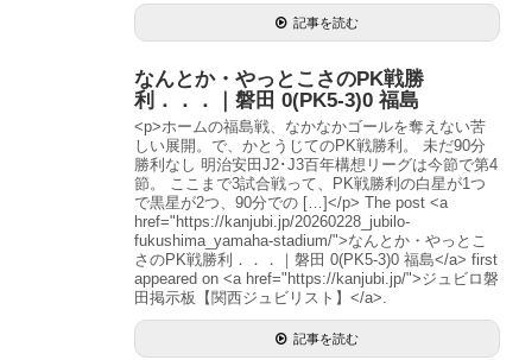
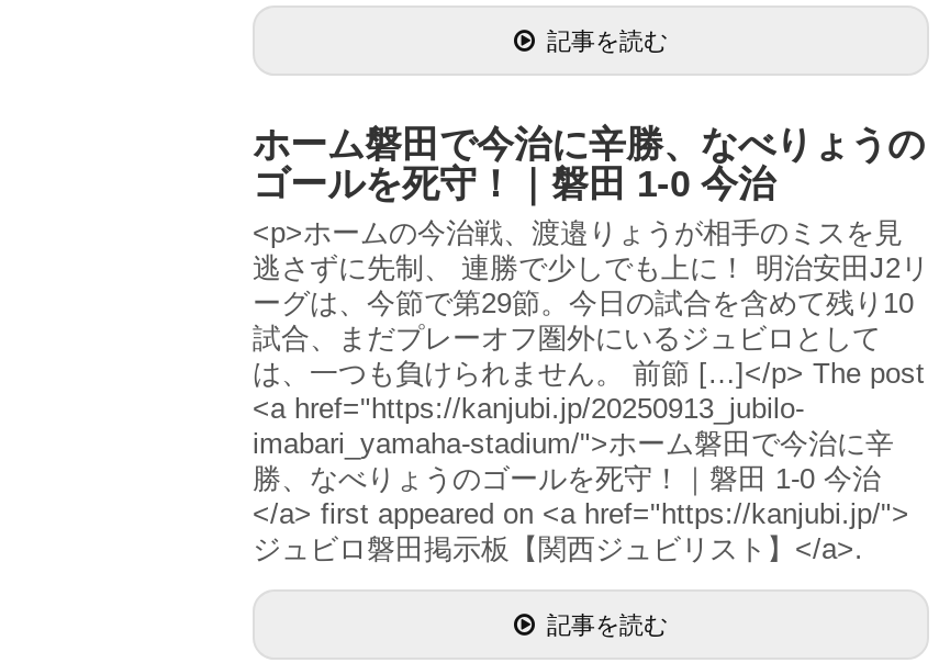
- なんとか・やっとこさのPK戦勝
- 利．．．｜磐田 0(PK5-3)0 福島
- <p>ホームの福島戦、なかなかゴールを奪えない苦
- しい展開。で、かとうじてのPK戦勝利。 未だ90分
- 勝利なし 明治安田J2･J3百年構想リーグは今節で第4
- 節。 ここまで3試合戦って、PK戦勝利の白星が1つ
- で黒星が2つ、90分での […]</p> The post <a
- href="https://kanjubi.jp/20260228_jubilo-
- fukushima_yamaha-stadium/">なんとか・やっとこ
- さのPK戦勝利．．．｜磐田 0(PK5-3)0 福島</a> first
- appeared on <a href="https://kanjubi.jp/">ジュビロ磐
- 田掲示板【関西ジュビリスト】</a>.
+ ホーム磐田で今治に辛勝、なべりょうの
+ ゴールを死守！｜磐田 1-0 今治
+ <p>ホームの今治戦、渡邉りょうが相手のミスを見
+ 逃さずに先制、 連勝で少しでも上に！ 明治安田J2リ
+ ーグは、今節で第29節。今日の試合を含めて残り10
+ 試合、まだプレーオフ圏外にいるジュビロとして
+ は、一つも負けられません。 前節 […]</p> The post
+ <a href="https://kanjubi.jp/20250913_jubilo-
+ imabari_yamaha-stadium/">ホーム磐田で今治に辛
+ 勝、なべりょうのゴールを死守！｜磐田 1-0 今治
+ </a> first appeared on <a href="https://kanjubi.jp/">
+ ジュビロ磐田掲示板【関西ジュビリスト】</a>.
